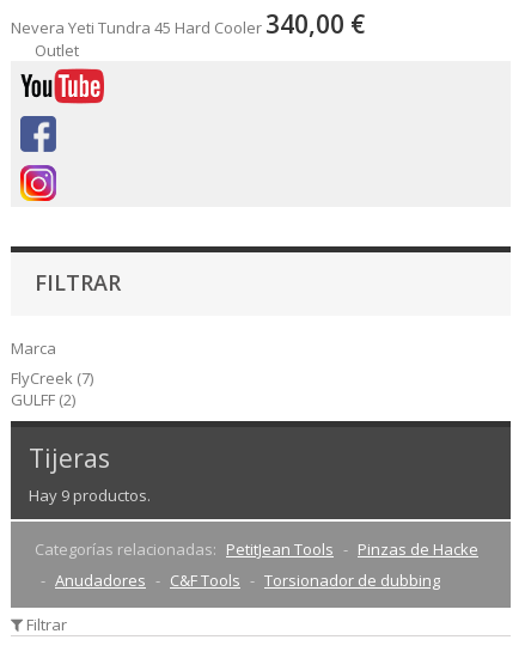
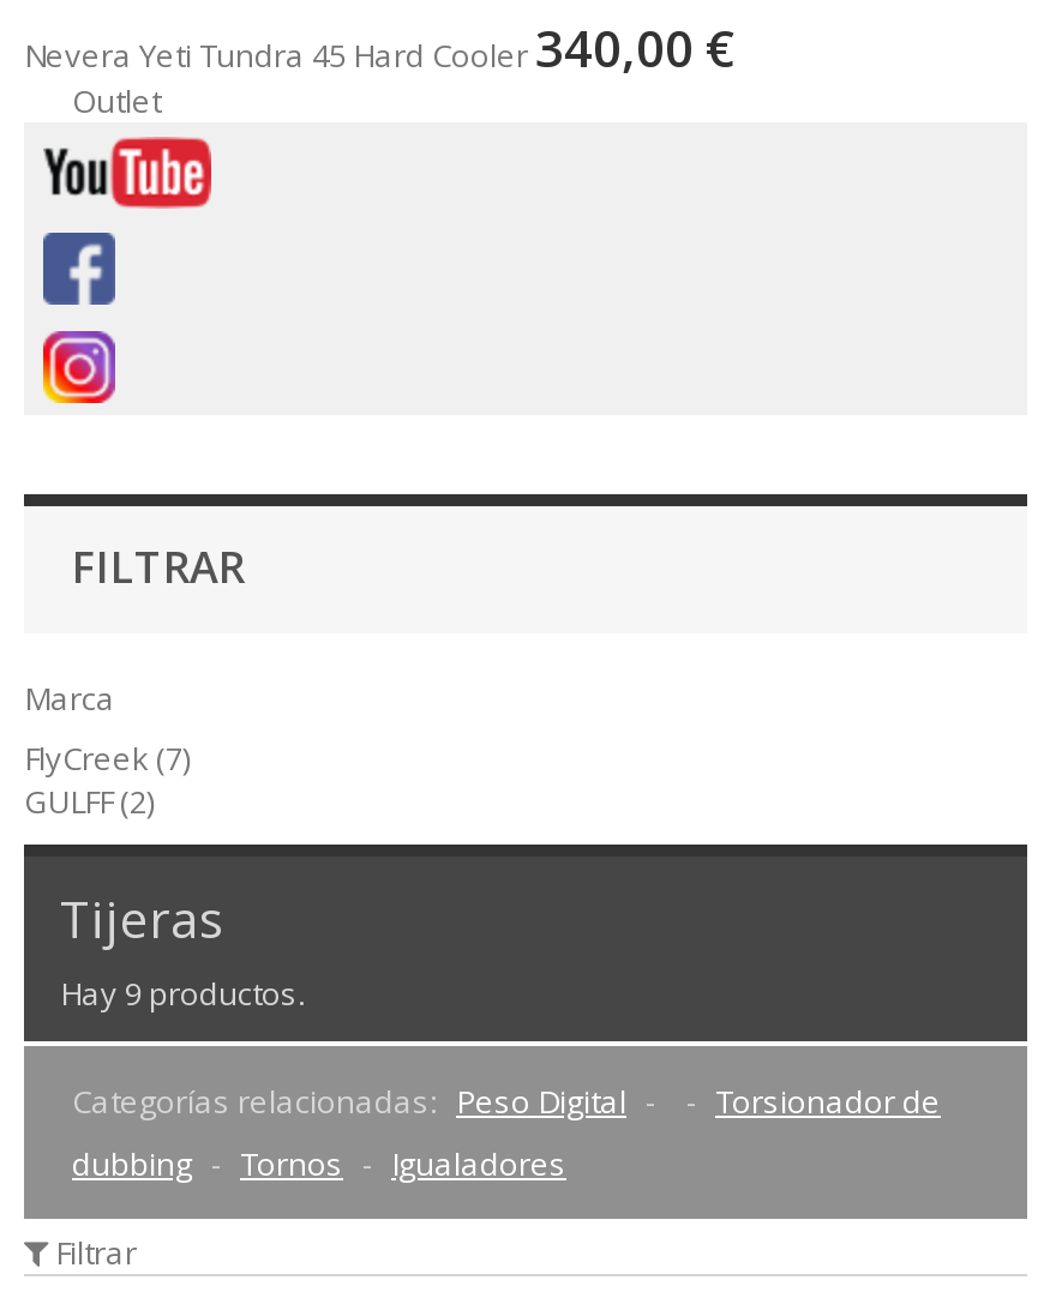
- Categorías relacionadas: PetitJean Tools
- Pinzas de Hacke
- Anudadores
- C&F Tools
- Torsionador de dubbing
+ Categorías relacionadas: Peso Digital
+ Torsionador de
+ dubbing
+ Tornos
+ Igualadores
